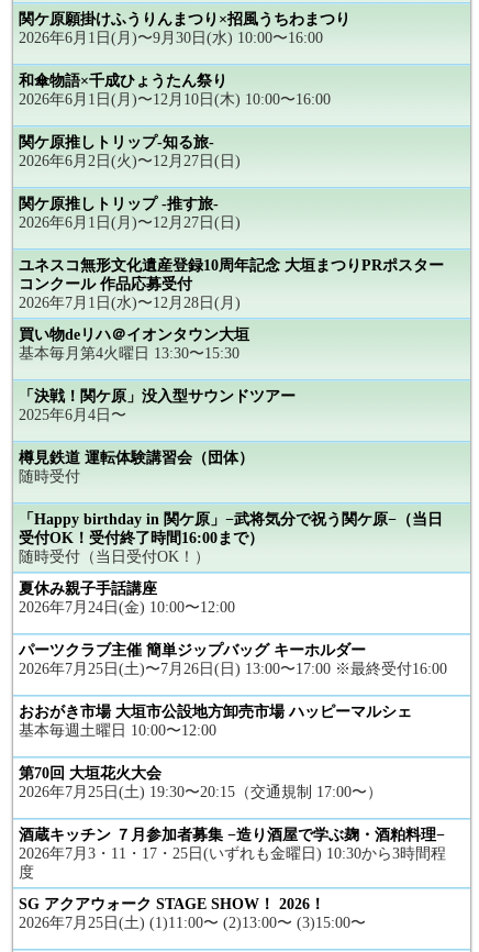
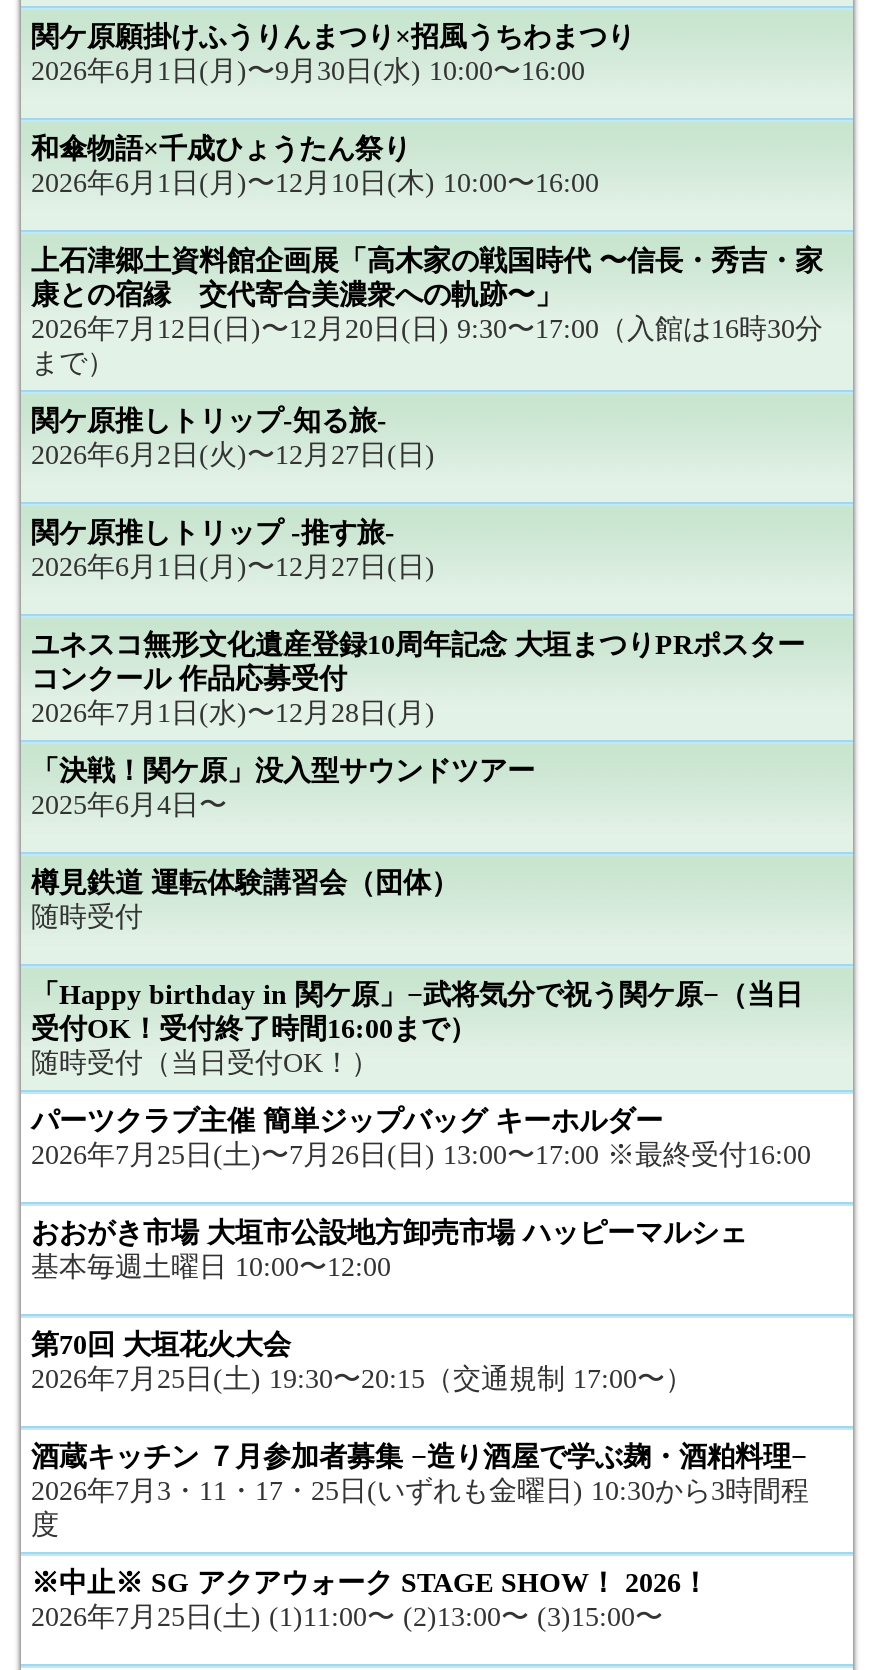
+ 上石津郷土資料館企画展「高木家の戦国時代 〜信長・秀吉・家
+ 康との宿縁 交代寄合美濃衆への軌跡〜」
+ 2026年7月12日(日)〜12月20日(日) 9:30〜17:00（入館は16時30分
+ まで）

moved down: 関ケ原推しトリップ-知る旅- | 2026年6月2日(火)〜12月27日(日) | 関ケ原推しトリップ -推す旅- | 2026年6月1日(月)〜12月27日(日) | ユネスコ無形文化遺産登録10周年記念 大垣まつりPRポスター | コンクール 作品応募受付 | 2026年7月1日(水)〜12月28日(月)

- 買い物deリハ＠イオンタウン大垣
- 基本毎月第4火曜日 13:30〜15:30

moved down: 「決戦！関ケ原」没入型サウンドツアー | 2025年6月4日〜 | 樽見鉄道 運転体験講習会（団体） | 随時受付 | 受付OK！受付終了時間16:00まで） | 随時受付（当日受付OK！）

- 夏休み親子手話講座
- 2026年7月24日(金) 10:00〜12:00

- SG アクアウォーク STAGE SHOW！ 2026！
+ ※中止※ SG アクアウォーク STAGE SHOW！ 2026！
